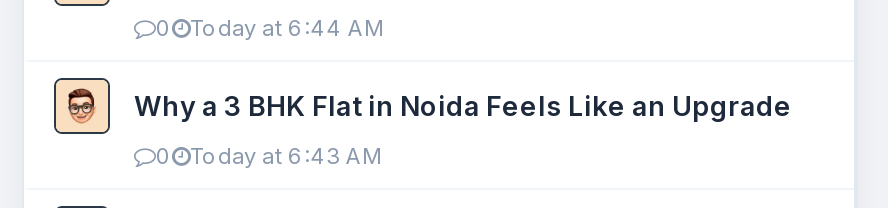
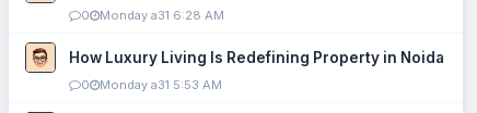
- 0 Today at 6:44 AM
+ 0 Monday a31 6:28 AM

- Why a 3 BHK Flat in Noida Feels Like an Upgrade
+ How Luxury Living Is Redefining Property in Noida

- 0 Today at 6:43 AM
+ 0 Monday a31 5:53 AM
